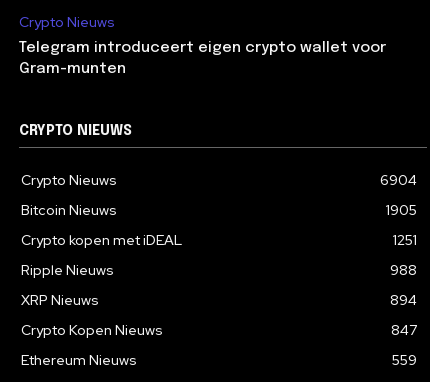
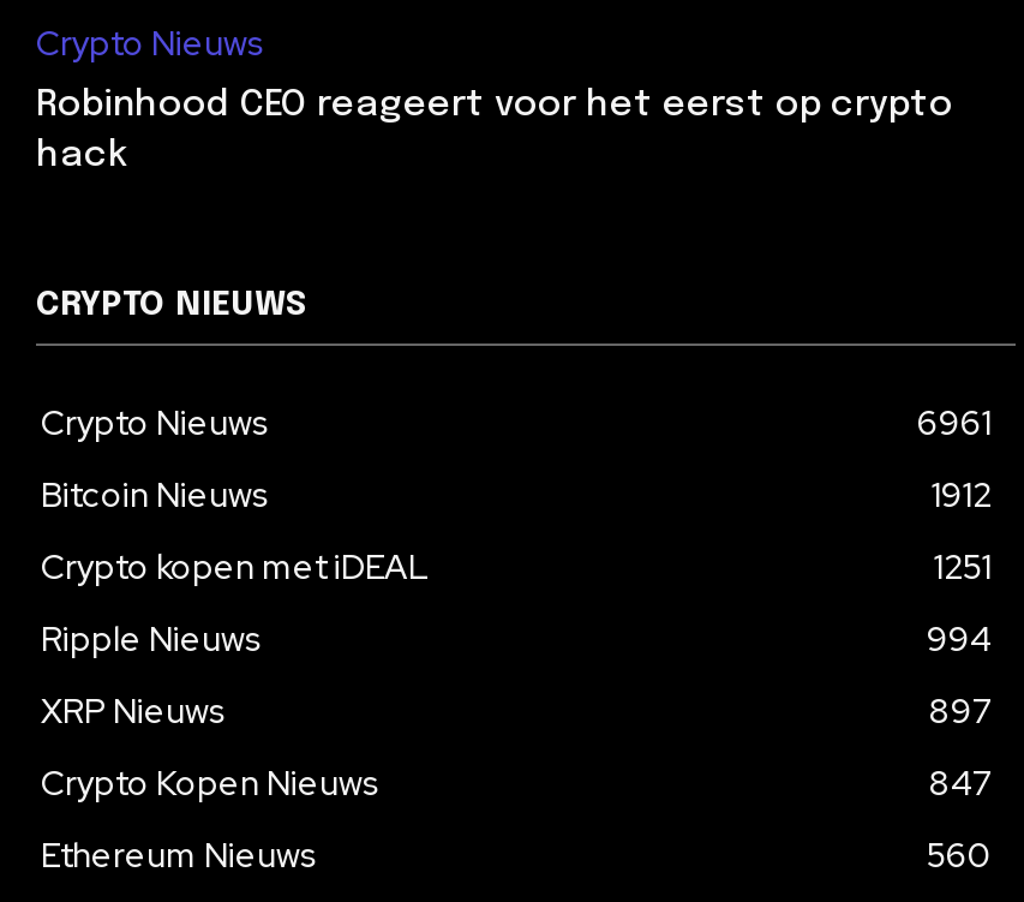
- Telegram introduceert eigen crypto wallet voor
- Gram-munten
+ Robinhood CEO reageert voor het eerst op crypto
+ hack

- 6904
+ 6961

- 1905
+ 1912

- 988
+ 994

- 894
+ 897

- 559
+ 560
